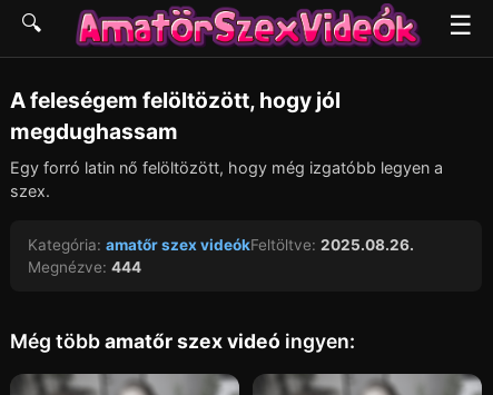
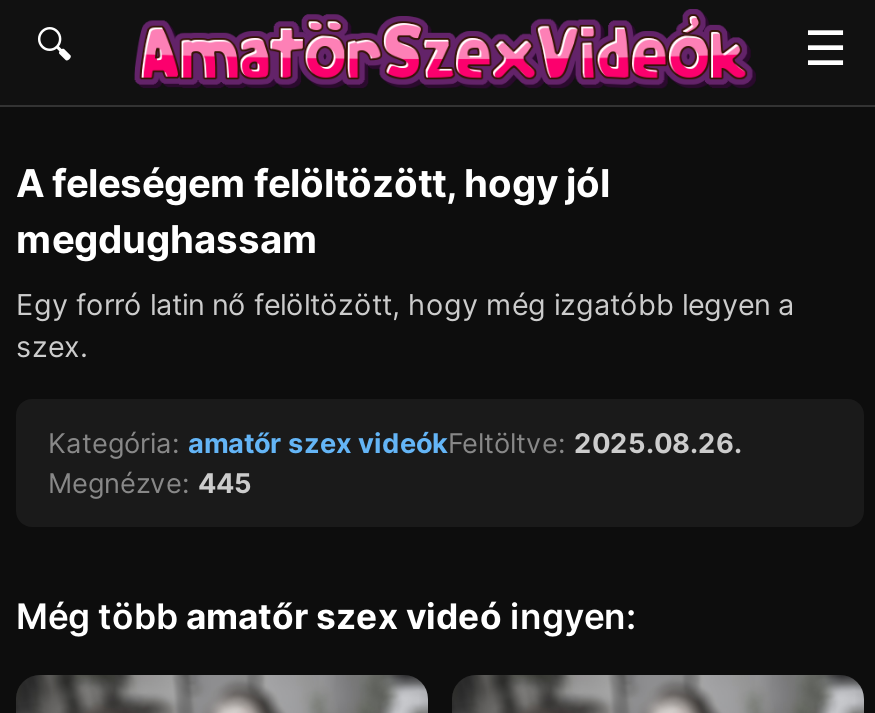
- Megnézve: 444
+ Megnézve: 445
